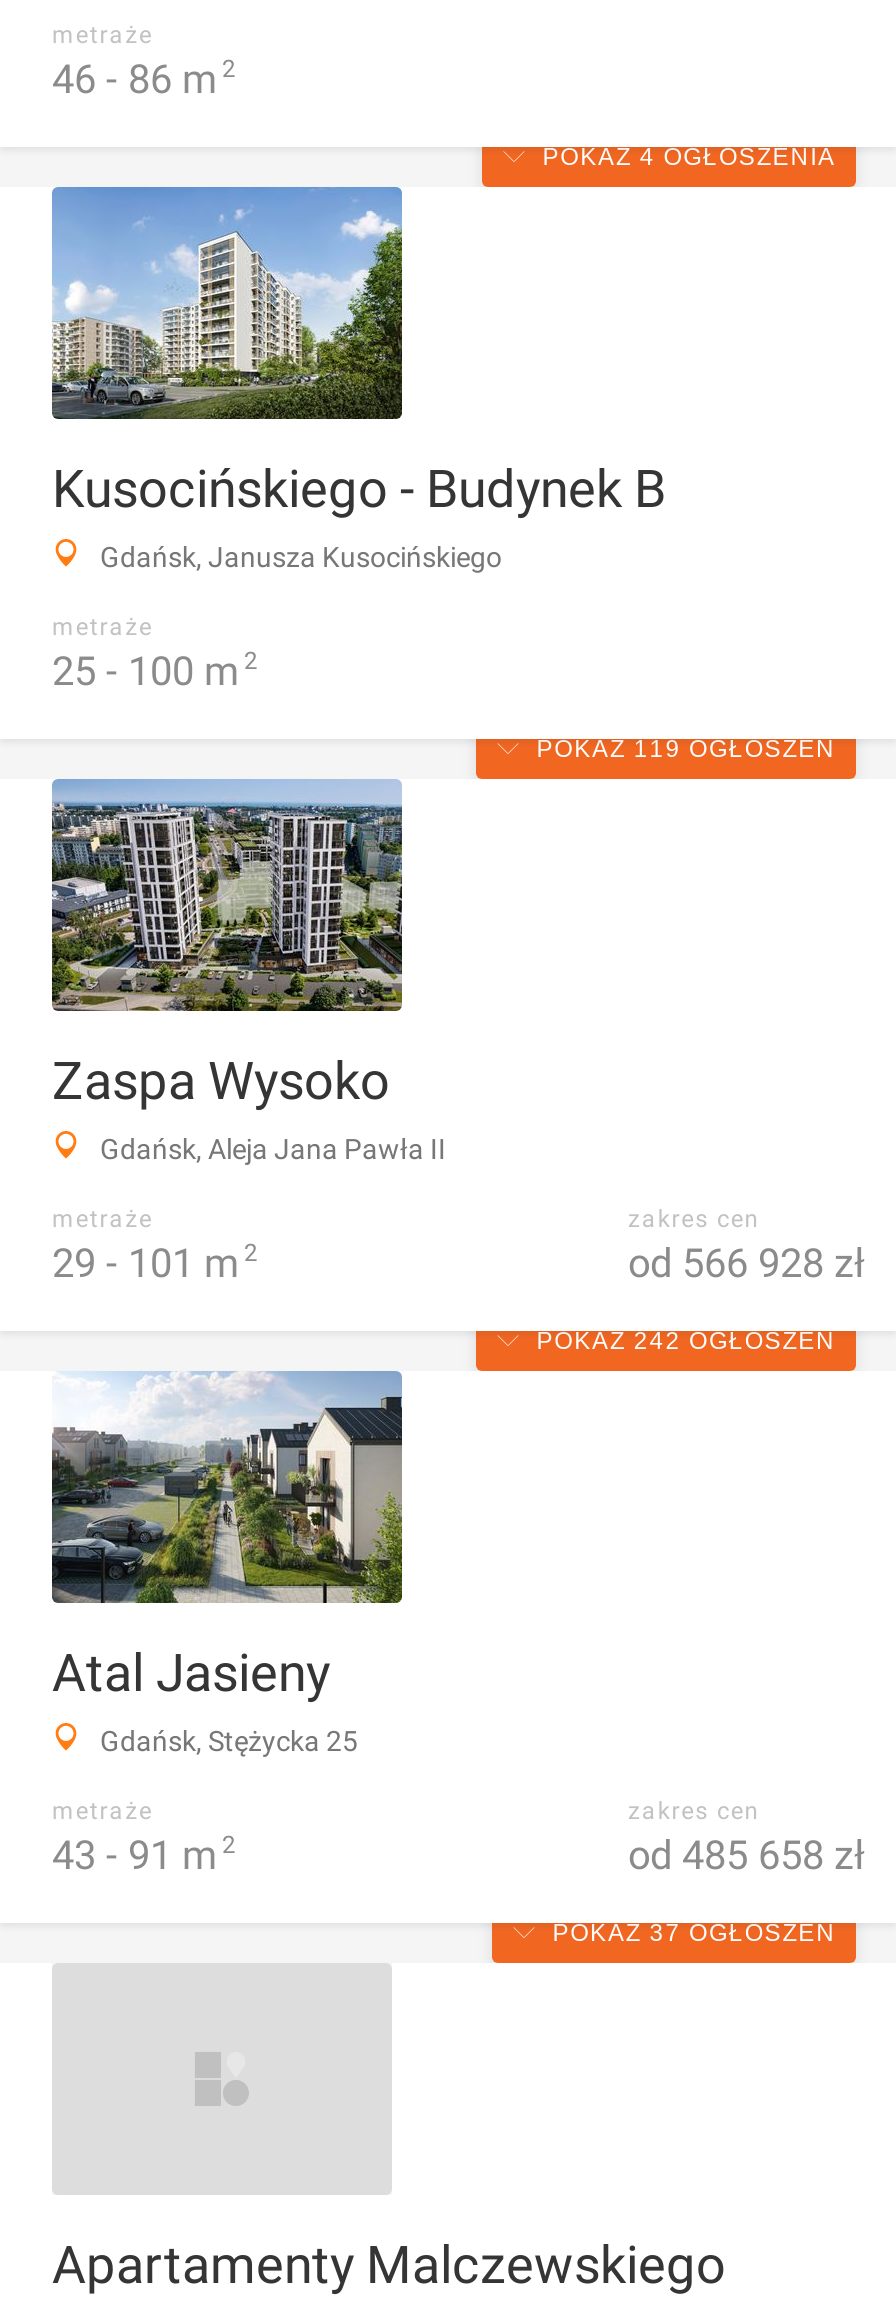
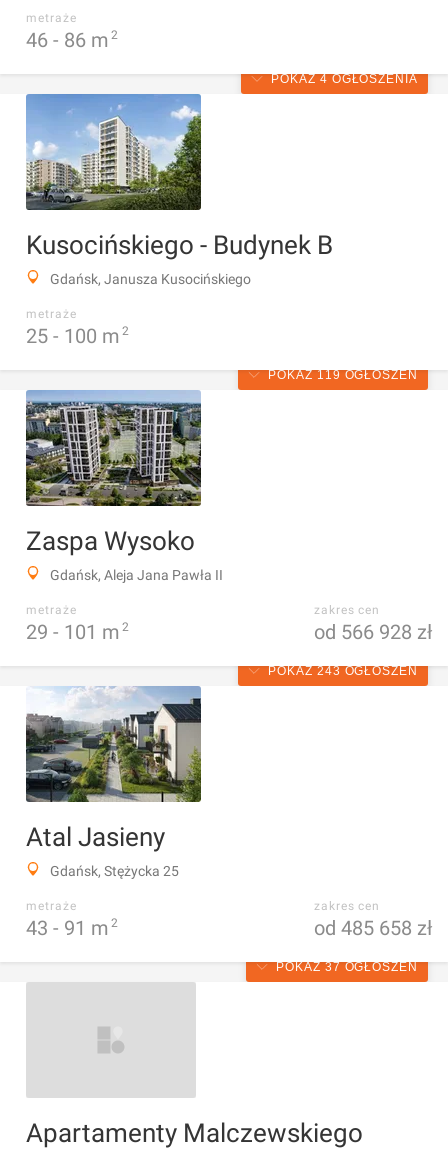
- POKAŻ 242 OGŁOSZEŃ
+ POKAŻ 243 OGŁOSZEŃ
